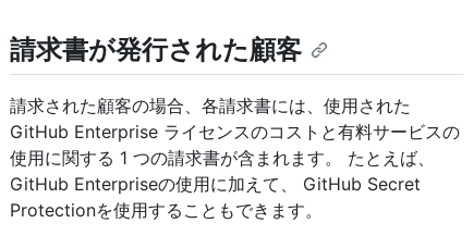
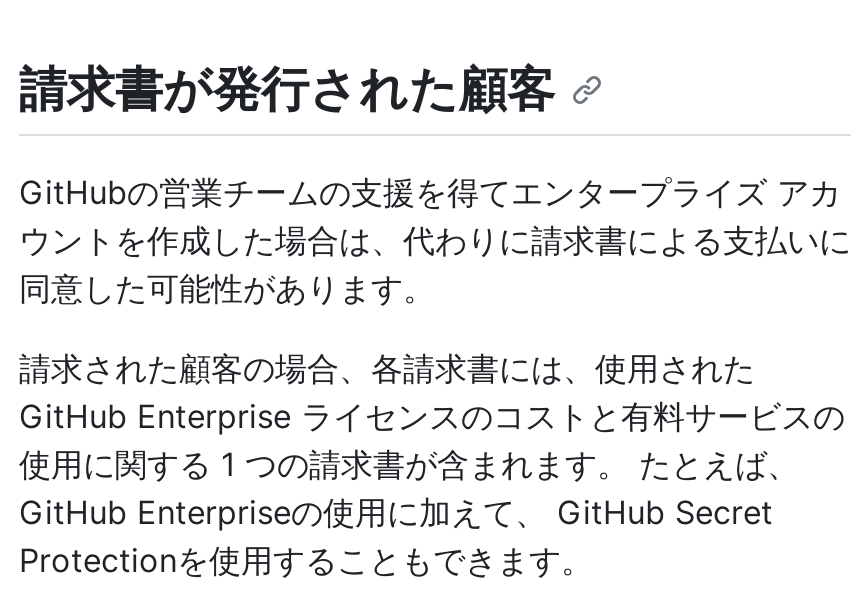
+ GitHubの営業チームの支援を得てエンタープライズ アカ
+ ウントを作成した場合は、代わりに請求書による支払いに
+ 同意した可能性があります。
